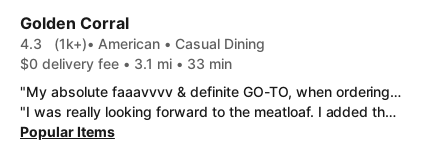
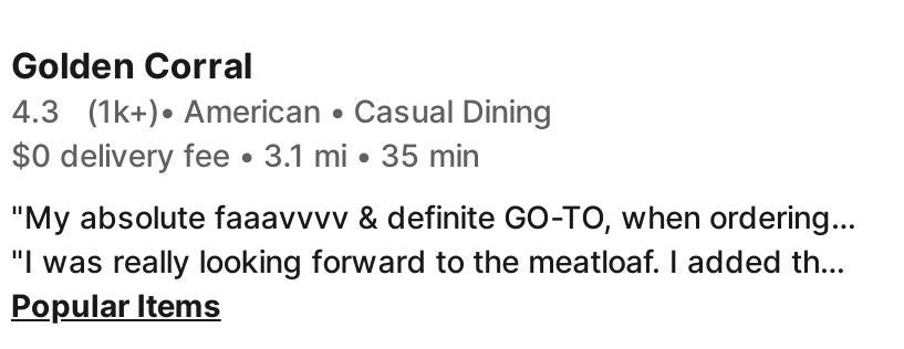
- $0 delivery fee • 3.1 mi • 33 min
+ $0 delivery fee • 3.1 mi • 35 min
